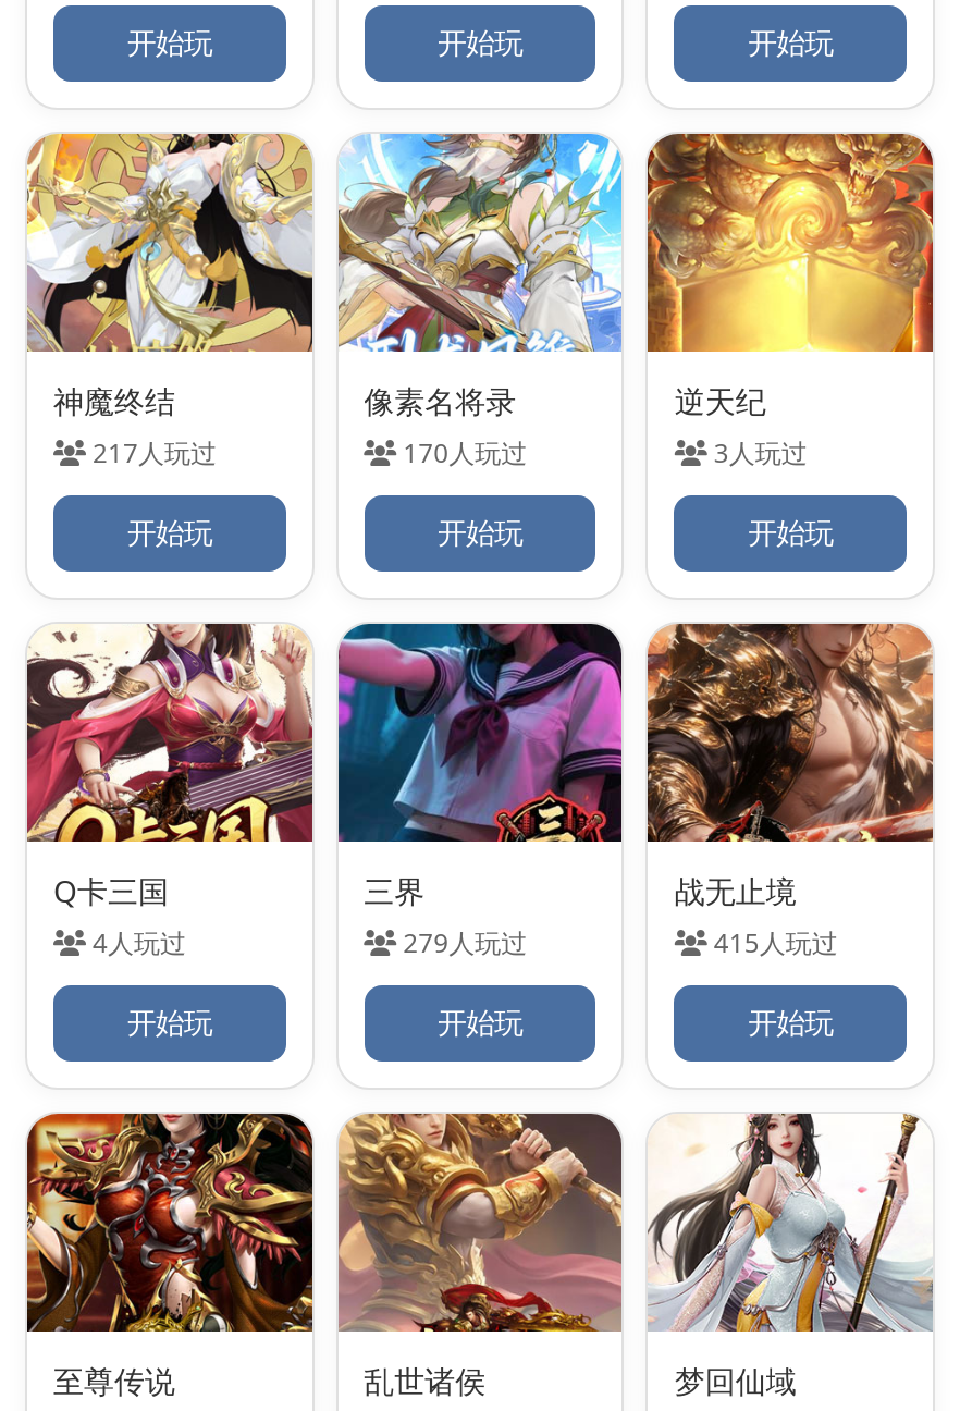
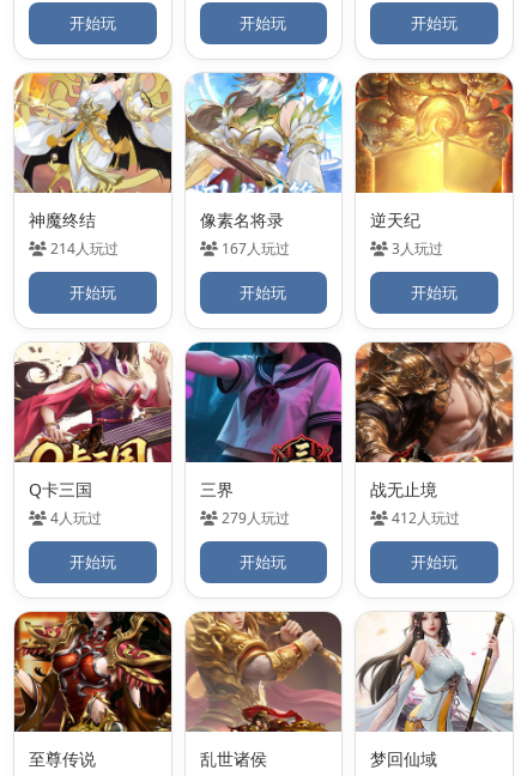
- 217人玩过
+ 214人玩过

- 170人玩过
+ 167人玩过

- 415人玩过
+ 412人玩过
